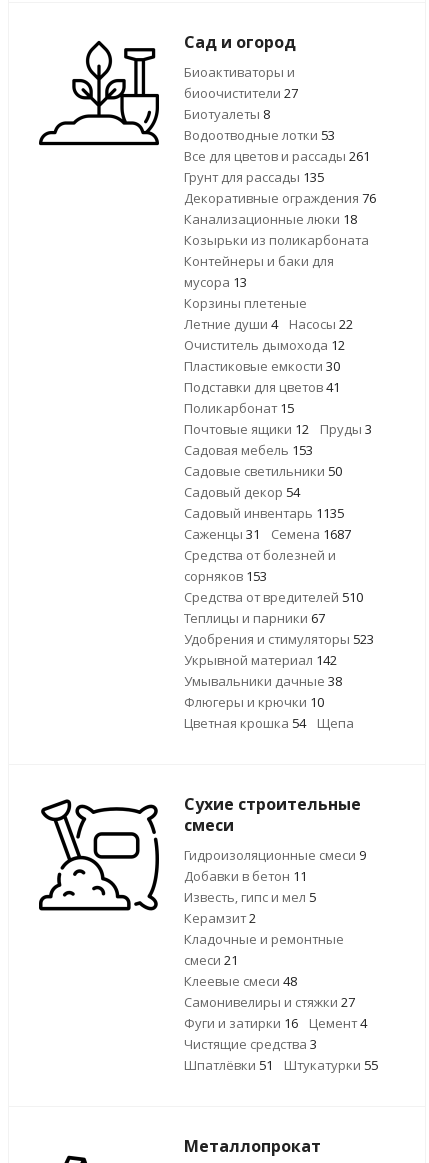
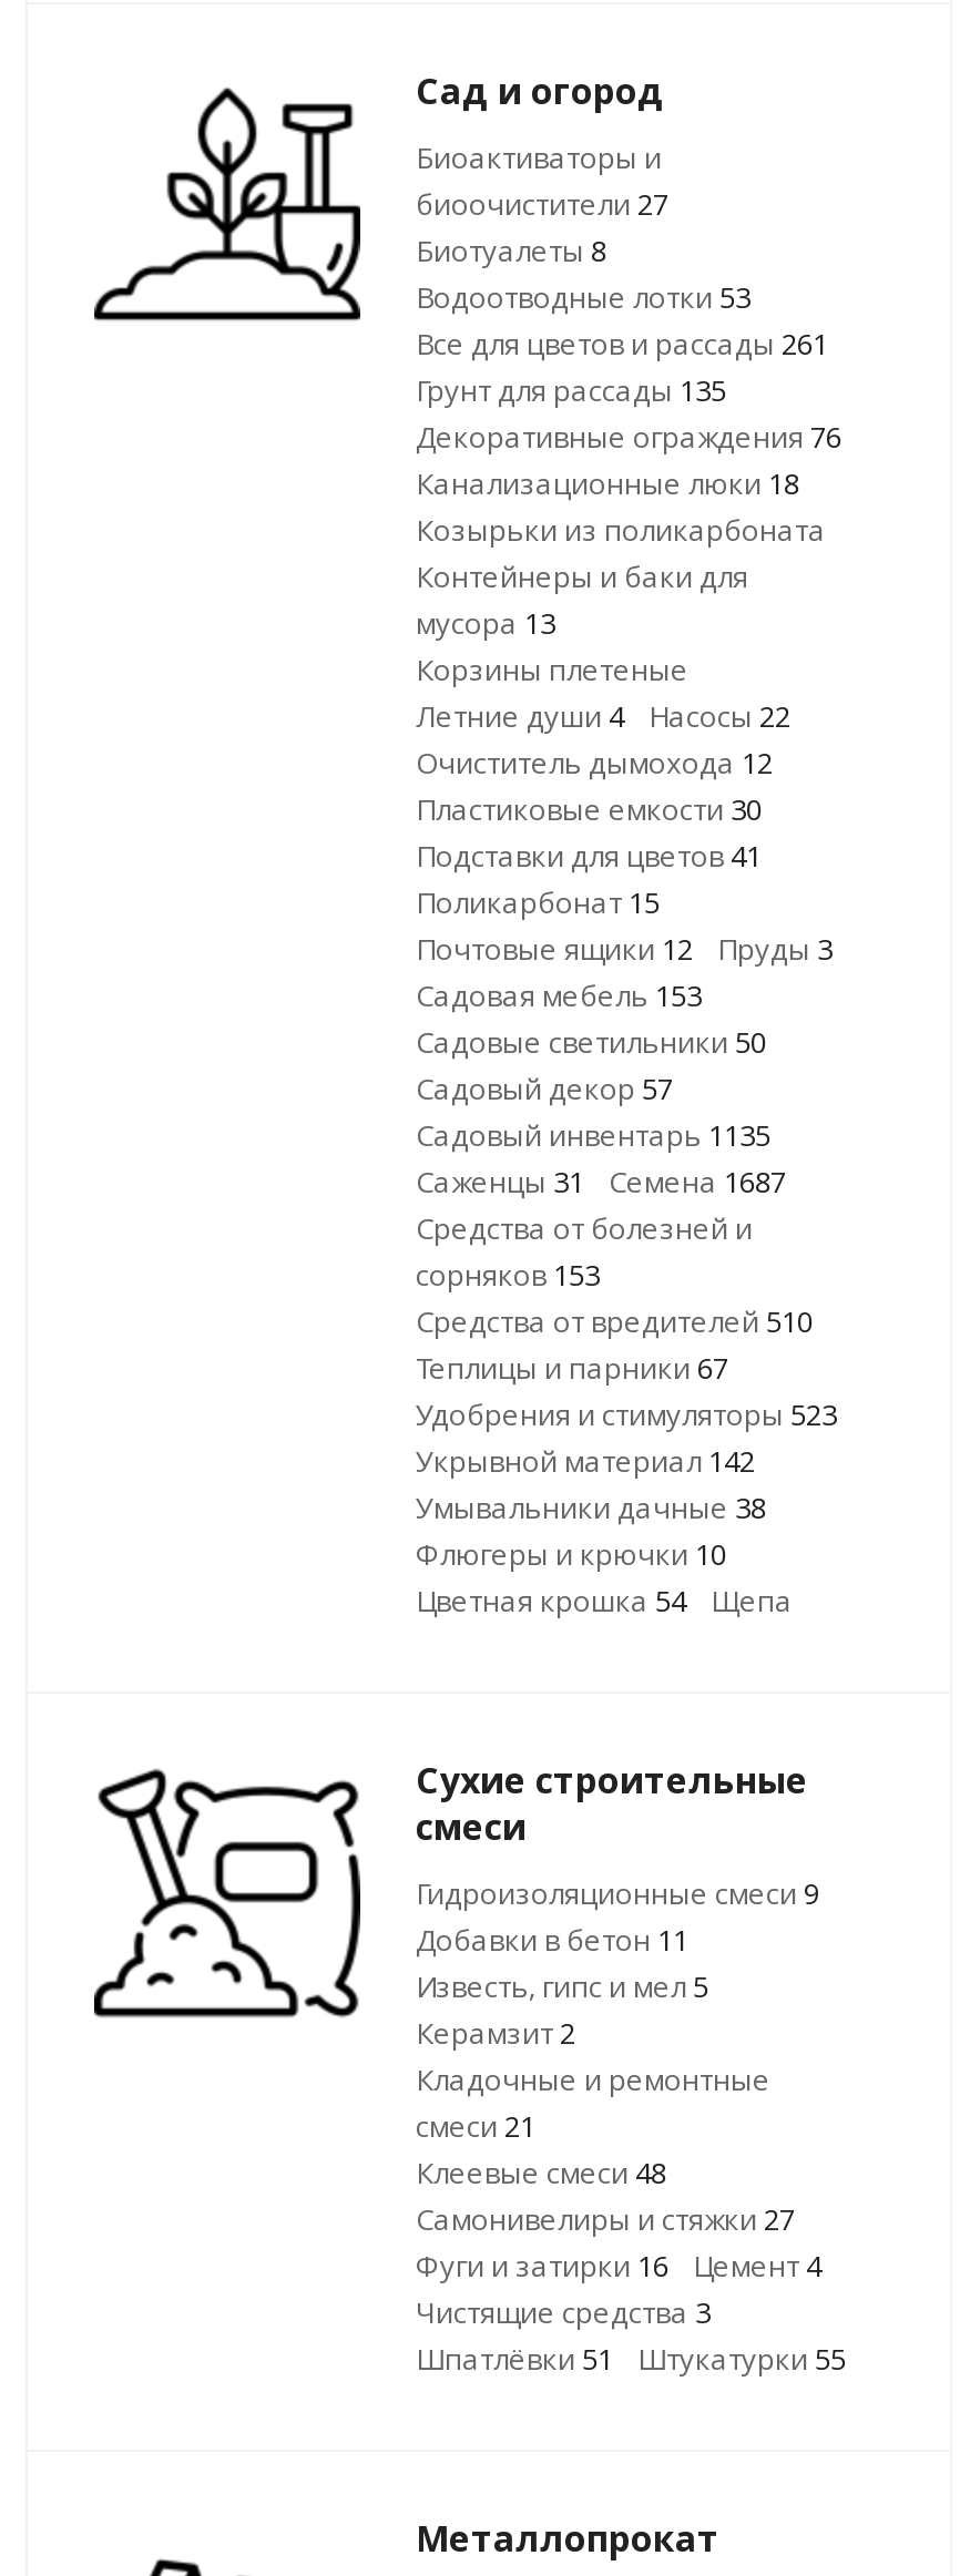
- Садовый декор 54
+ Садовый декор 57
